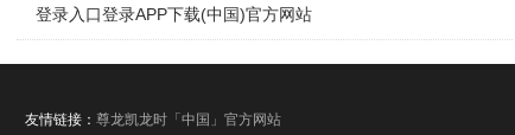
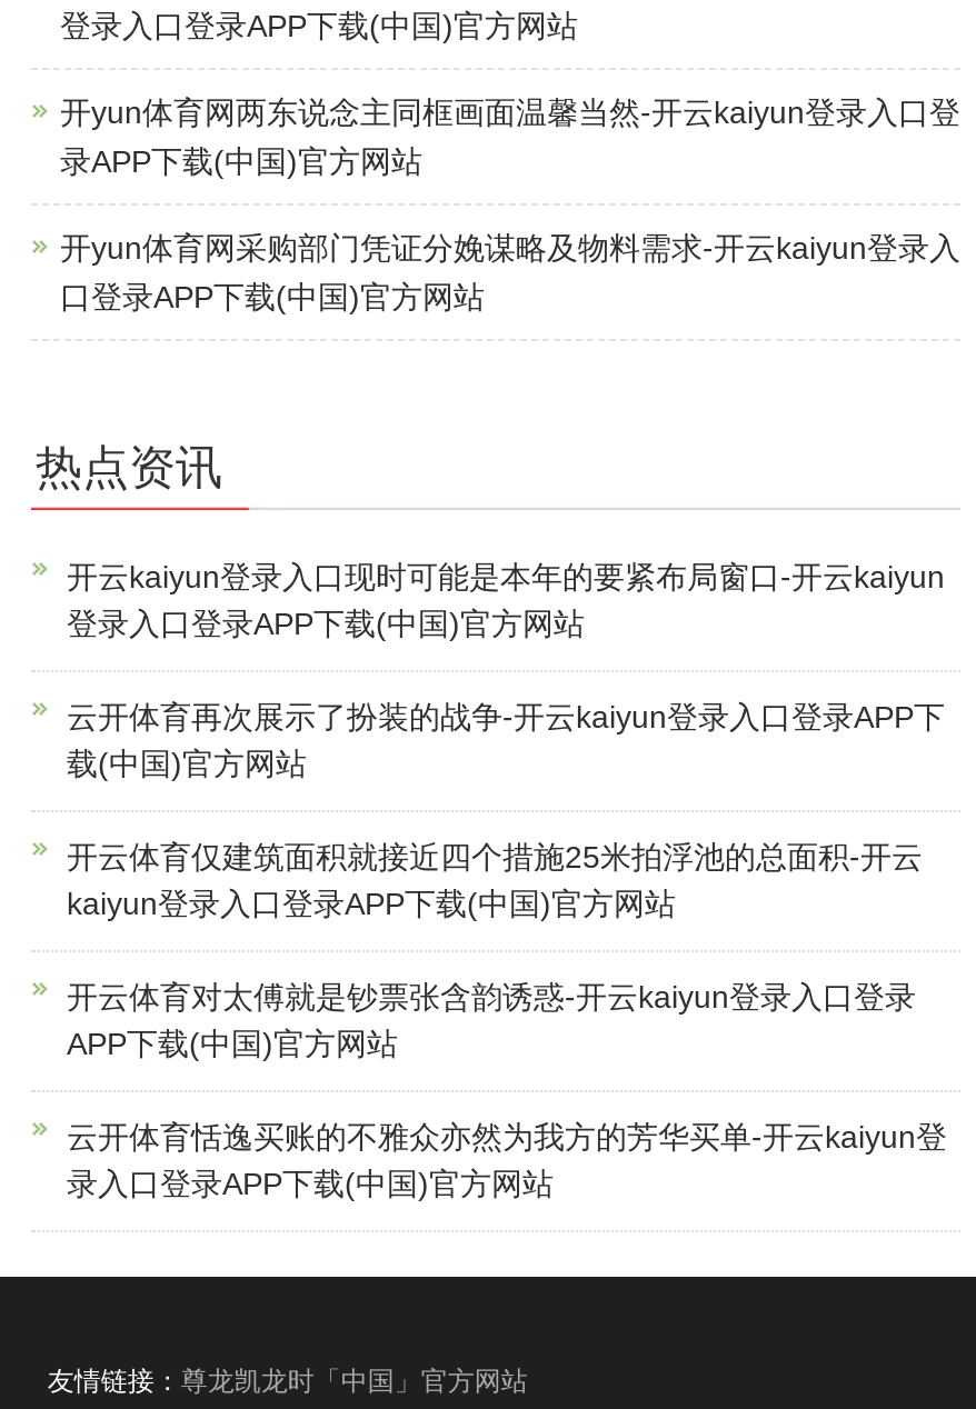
+ 开yun体育网两东说念主同框画面温馨当然-开云kaiyun登录入口登
+ 录APP下载(中国)官方网站
+ 开yun体育网采购部门凭证分娩谋略及物料需求-开云kaiyun登录入
+ 口登录APP下载(中国)官方网站
+ 热点资讯
+ 开云kaiyun登录入口现时可能是本年的要紧布局窗口-开云kaiyun
+ 登录入口登录APP下载(中国)官方网站
+ 云开体育再次展示了扮装的战争-开云kaiyun登录入口登录APP下
+ 载(中国)官方网站
+ 开云体育仅建筑面积就接近四个措施25米拍浮池的总面积-开云
+ kaiyun登录入口登录APP下载(中国)官方网站
+ 开云体育对太傅就是钞票张含韵诱惑-开云kaiyun登录入口登录
+ APP下载(中国)官方网站
+ 云开体育恬逸买账的不雅众亦然为我方的芳华买单-开云kaiyun登
+ 录入口登录APP下载(中国)官方网站
